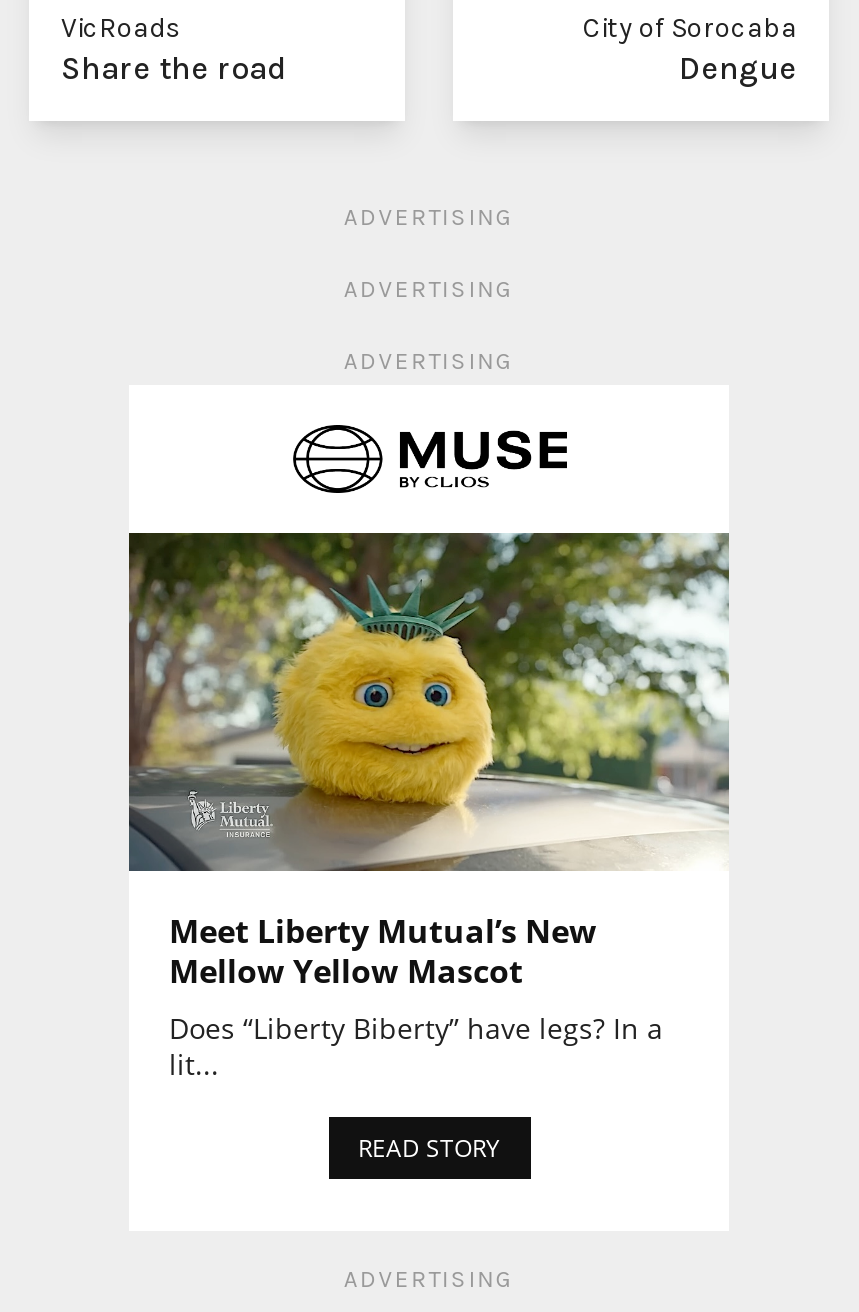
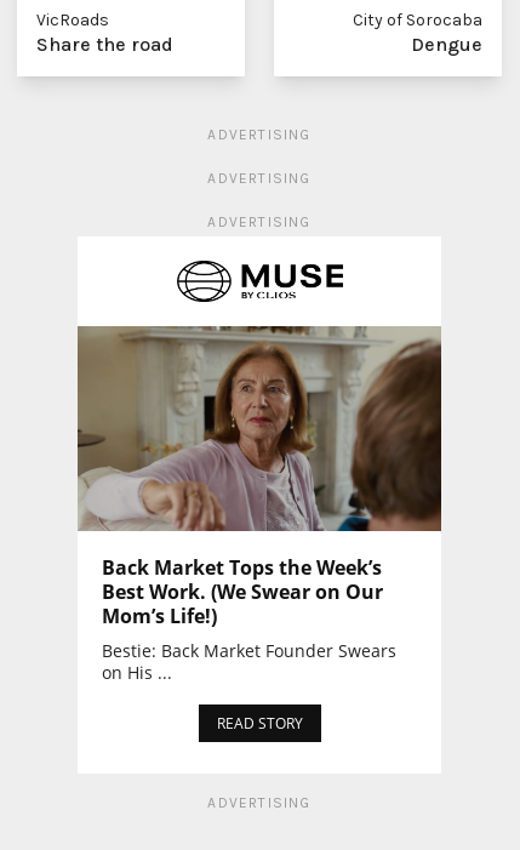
- [image]
- Meet Liberty Mutual’s New
- Mellow Yellow Mascot
- Does “Liberty Biberty” have legs? In a
- lit...
+ [image]
+ Back Market Tops the Week’s
+ Best Work. (We Swear on Our
+ Mom’s Life!)
+ Bestie: Back Market Founder Swears
+ on His ...
